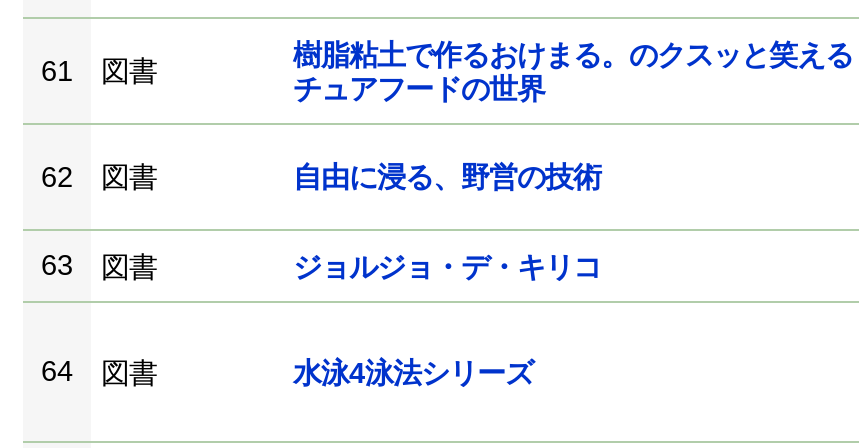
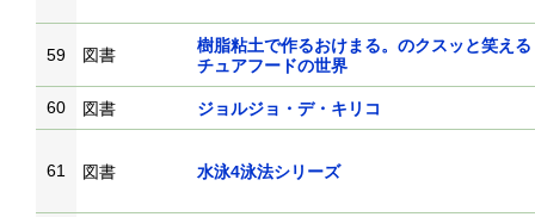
- 61 図書
+ 59 図書

- 62
- 図書
- 自由に浸る、野営の技術
- 63
+ 60

- 64 図書
+ 61 図書
